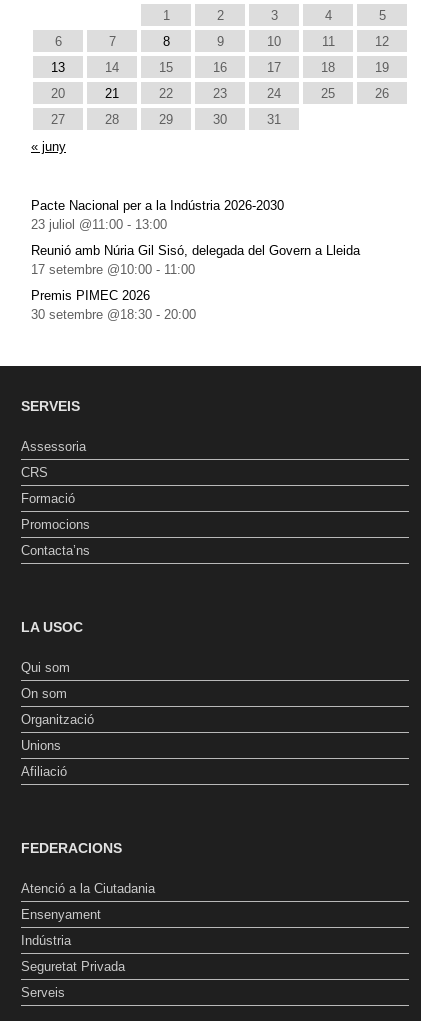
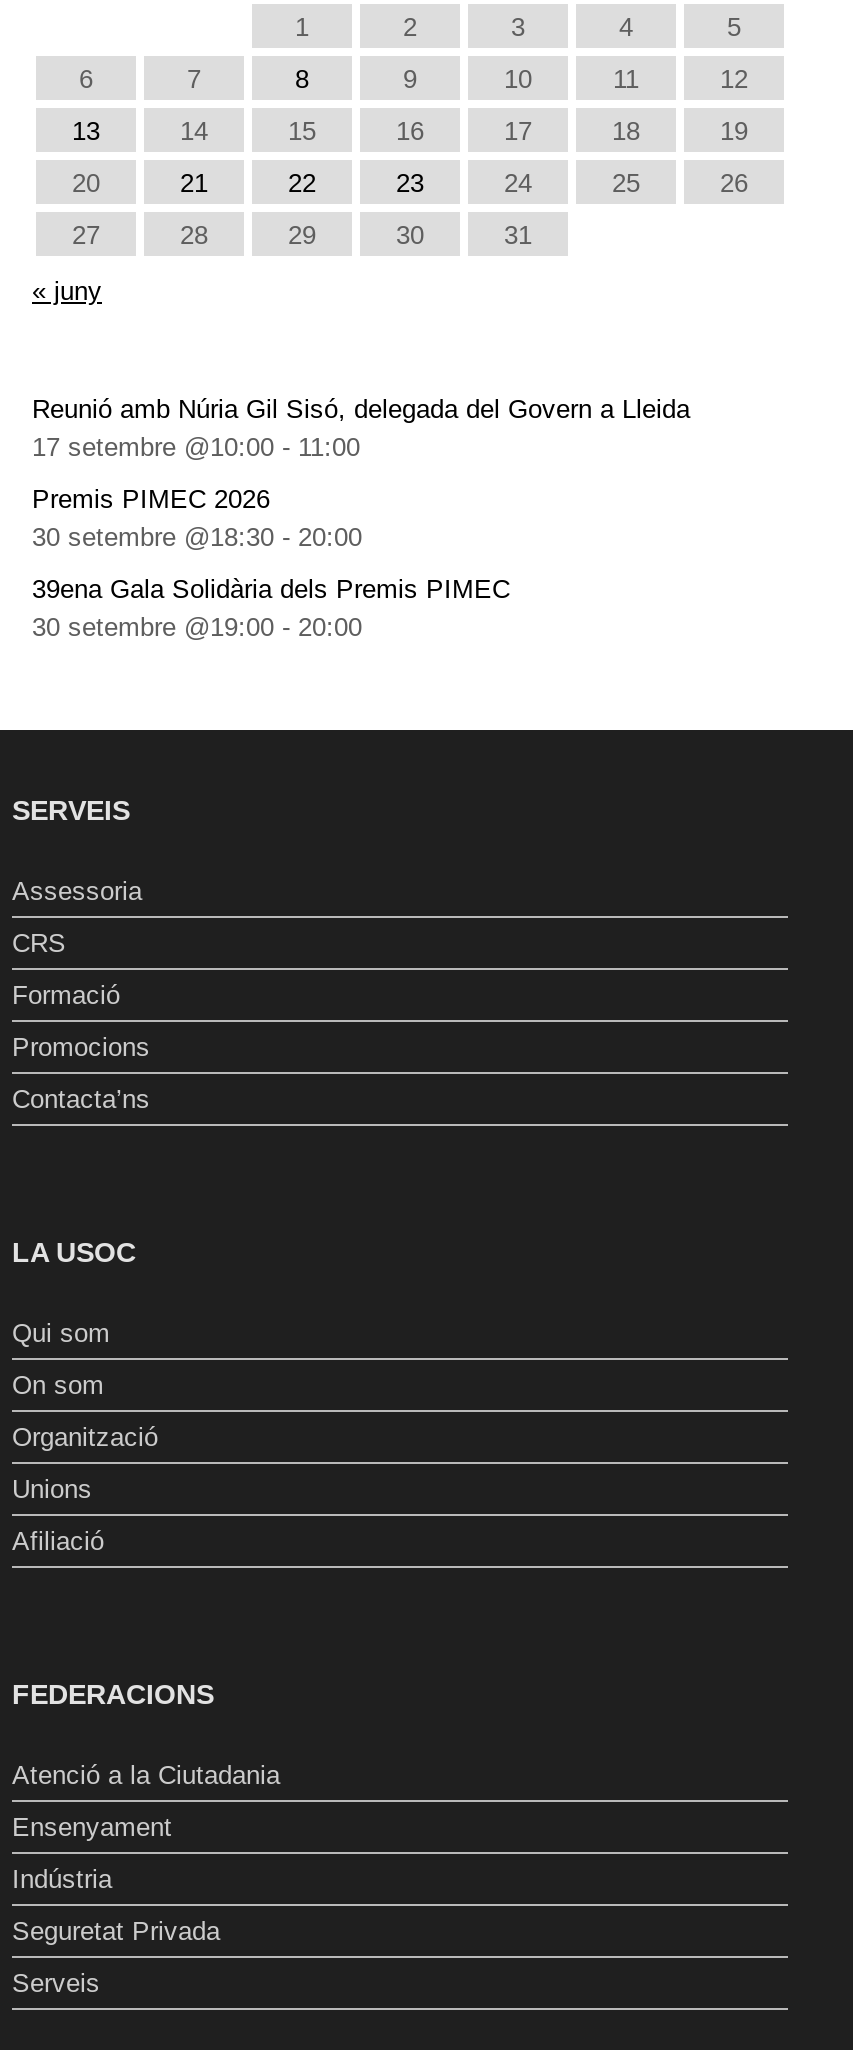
- Pacte Nacional per a la Indústria 2026-2030
- 23 juliol @11:00 - 13:00

moved up: Reunió amb Núria Gil Sisó, delegada del Govern a Lleida | 17 setembre @10:00 - 11:00 | Premis PIMEC 2026 | 30 setembre @18:30 - 20:00

+ 39ena Gala Solidària dels Premis PIMEC
+ 30 setembre @19:00 - 20:00
